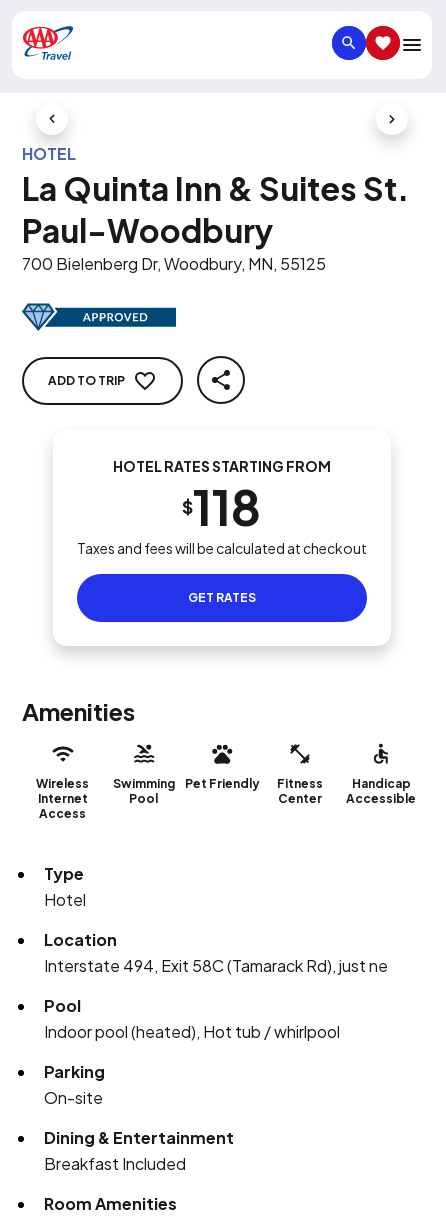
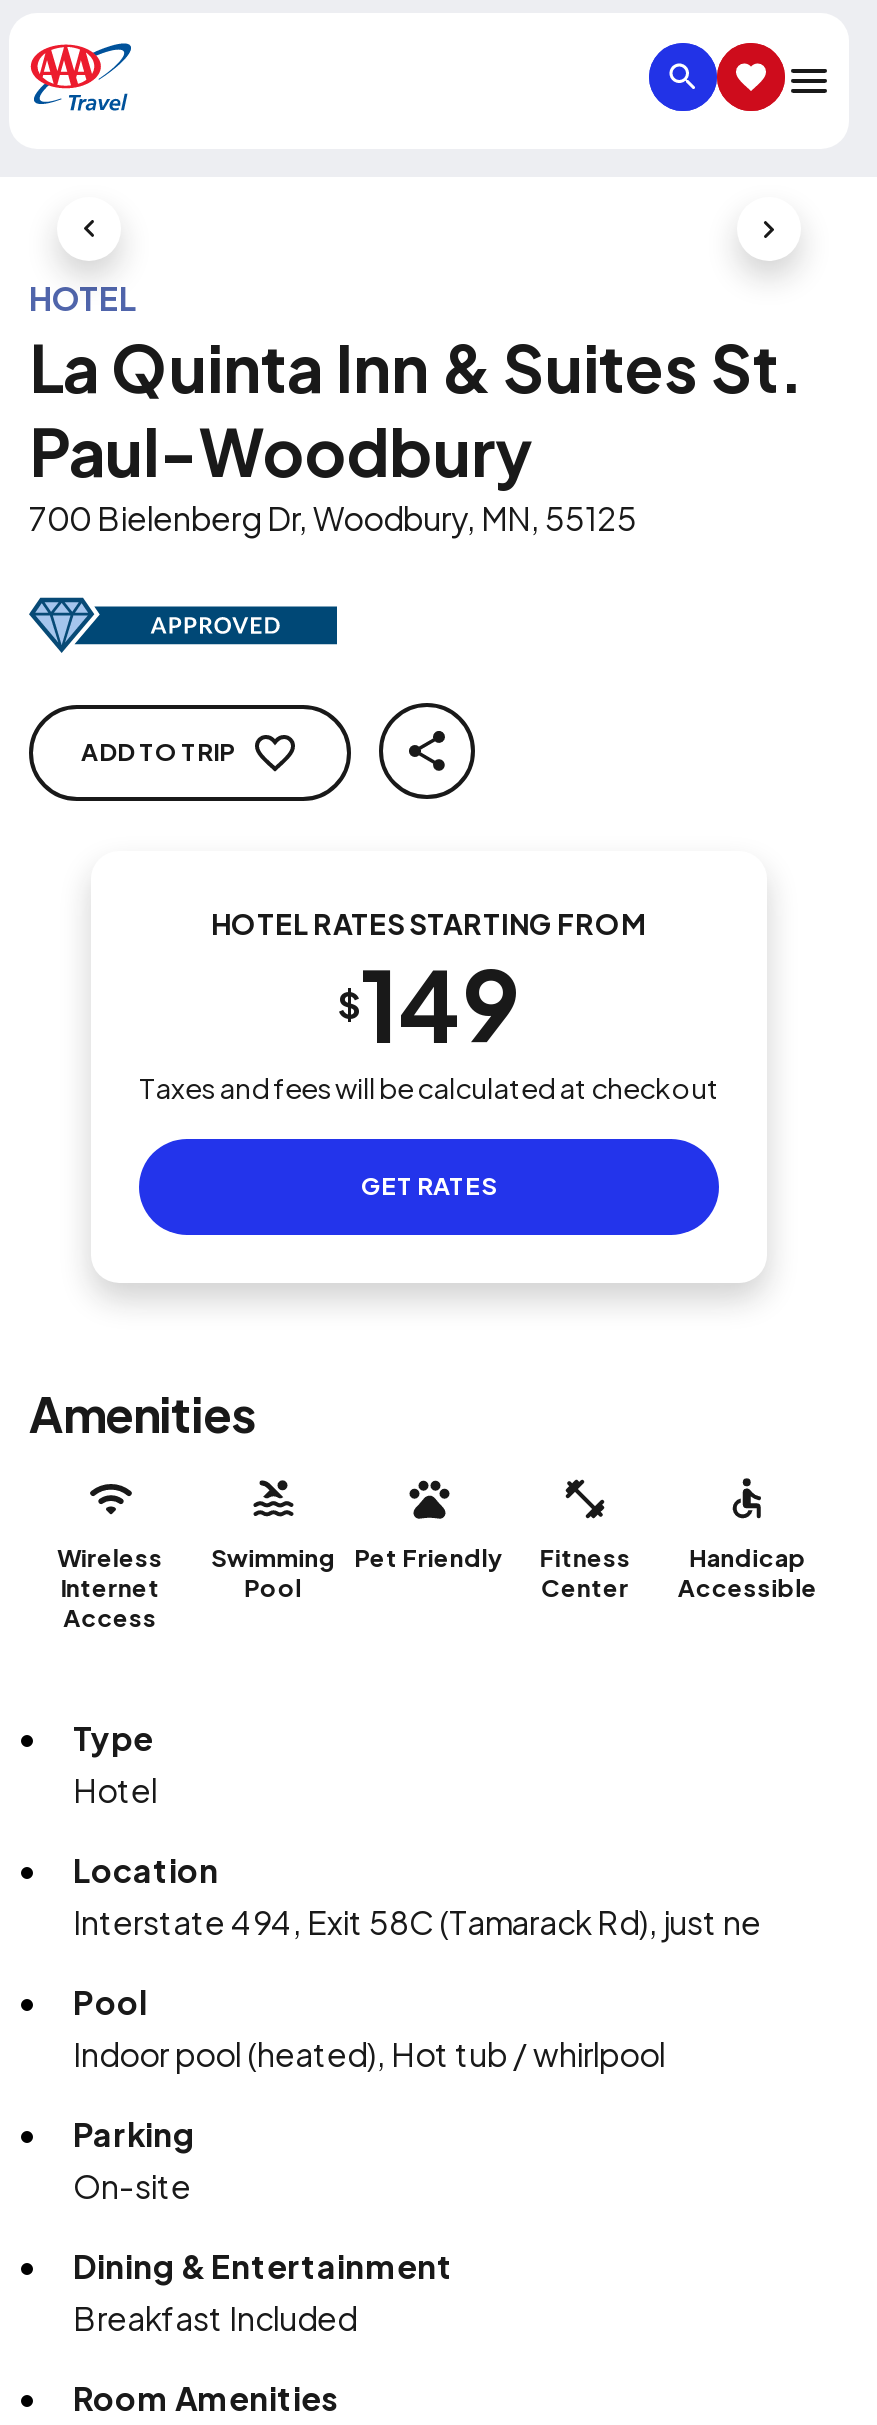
- $118
+ $149
